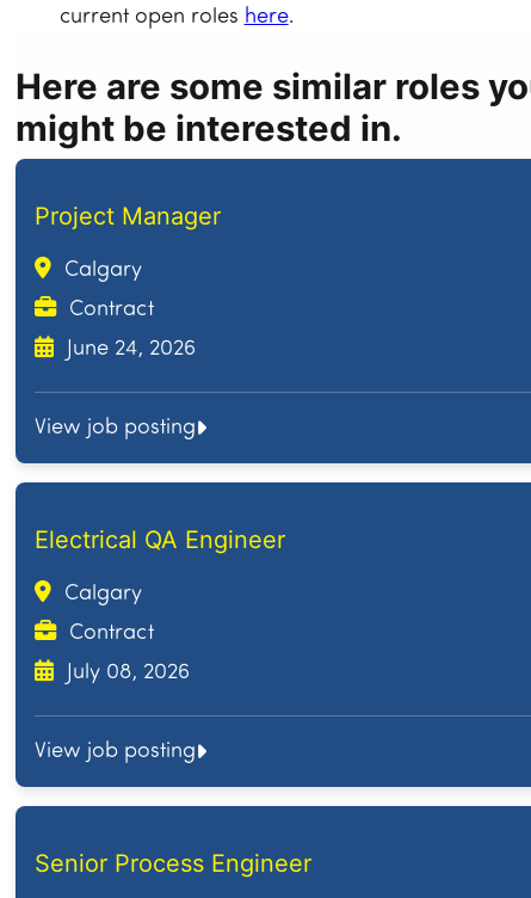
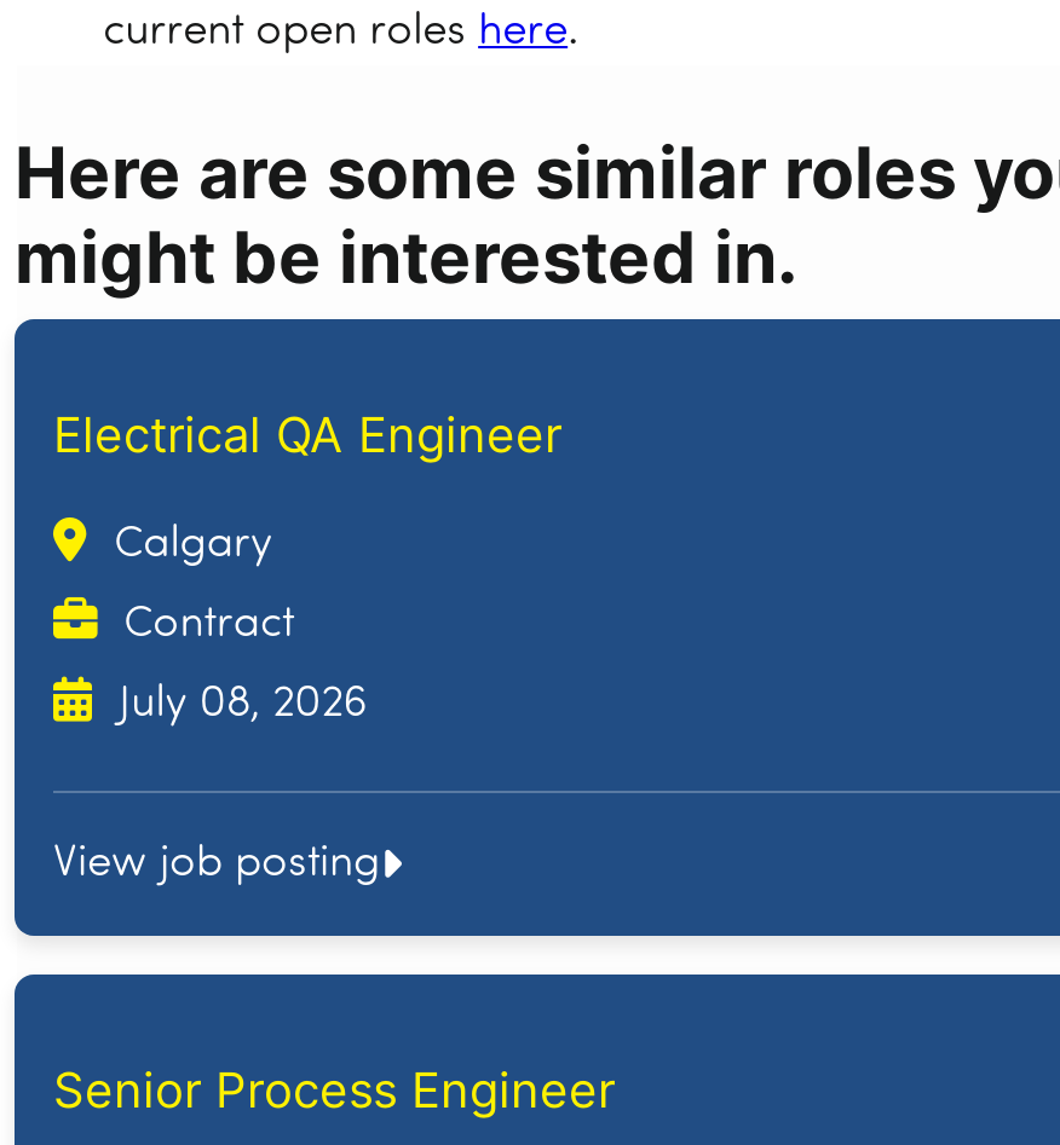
- Project Manager
- Calgary
- Contract
- June 24, 2026
- View job posting
